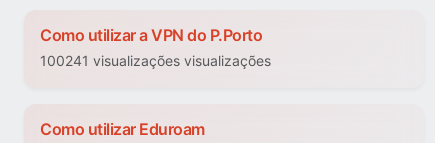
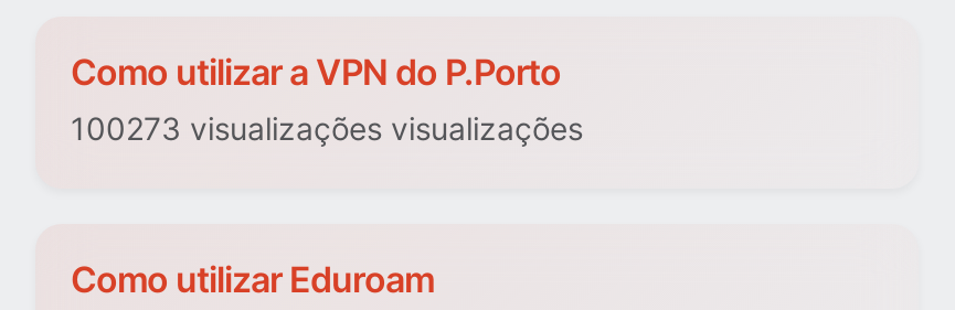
- 100241 visualizações visualizações
+ 100273 visualizações visualizações
